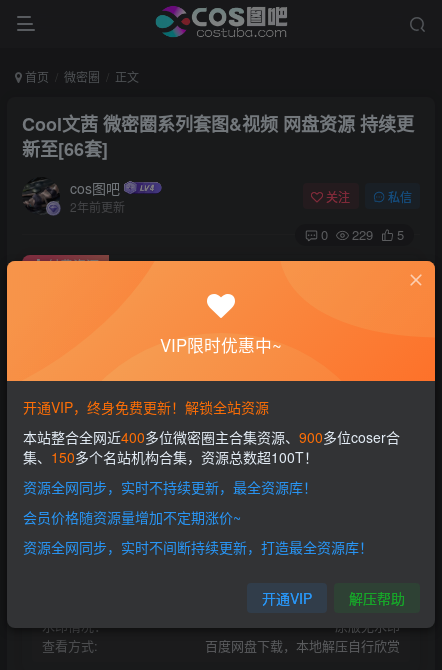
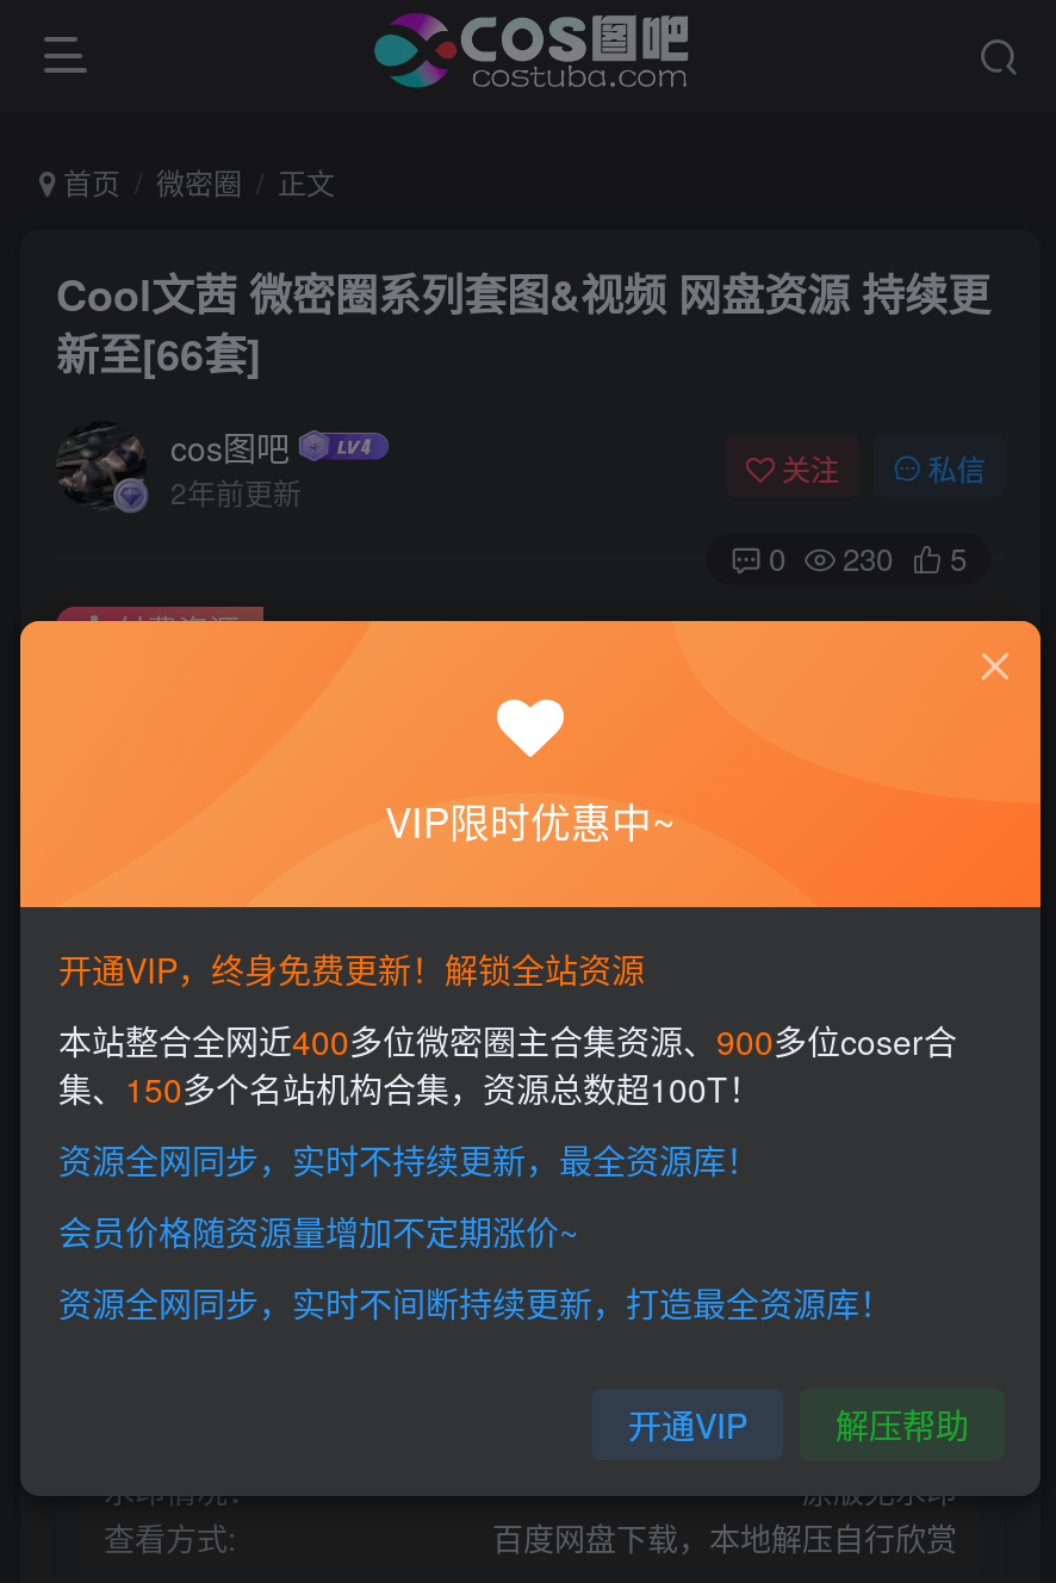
- 0 229 5
+ 0 230 5
